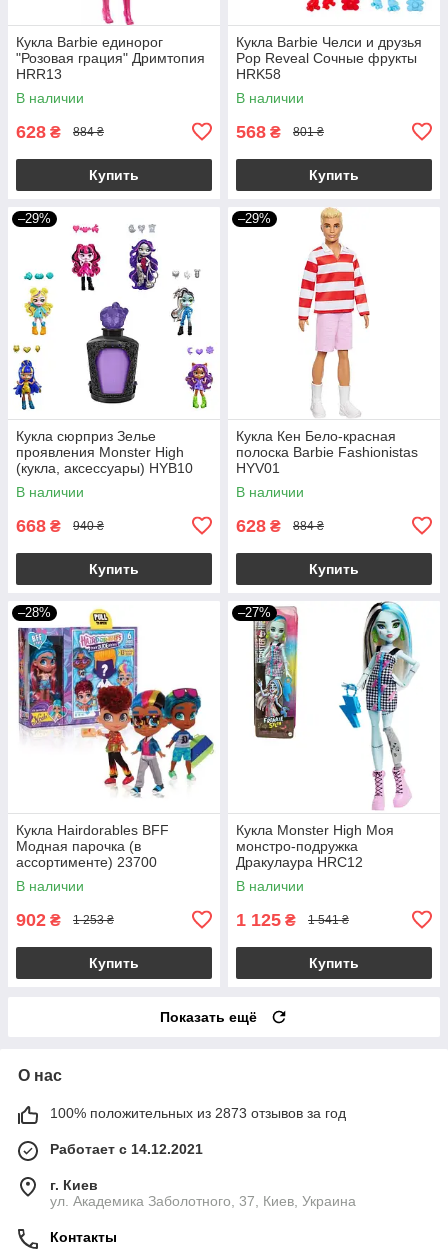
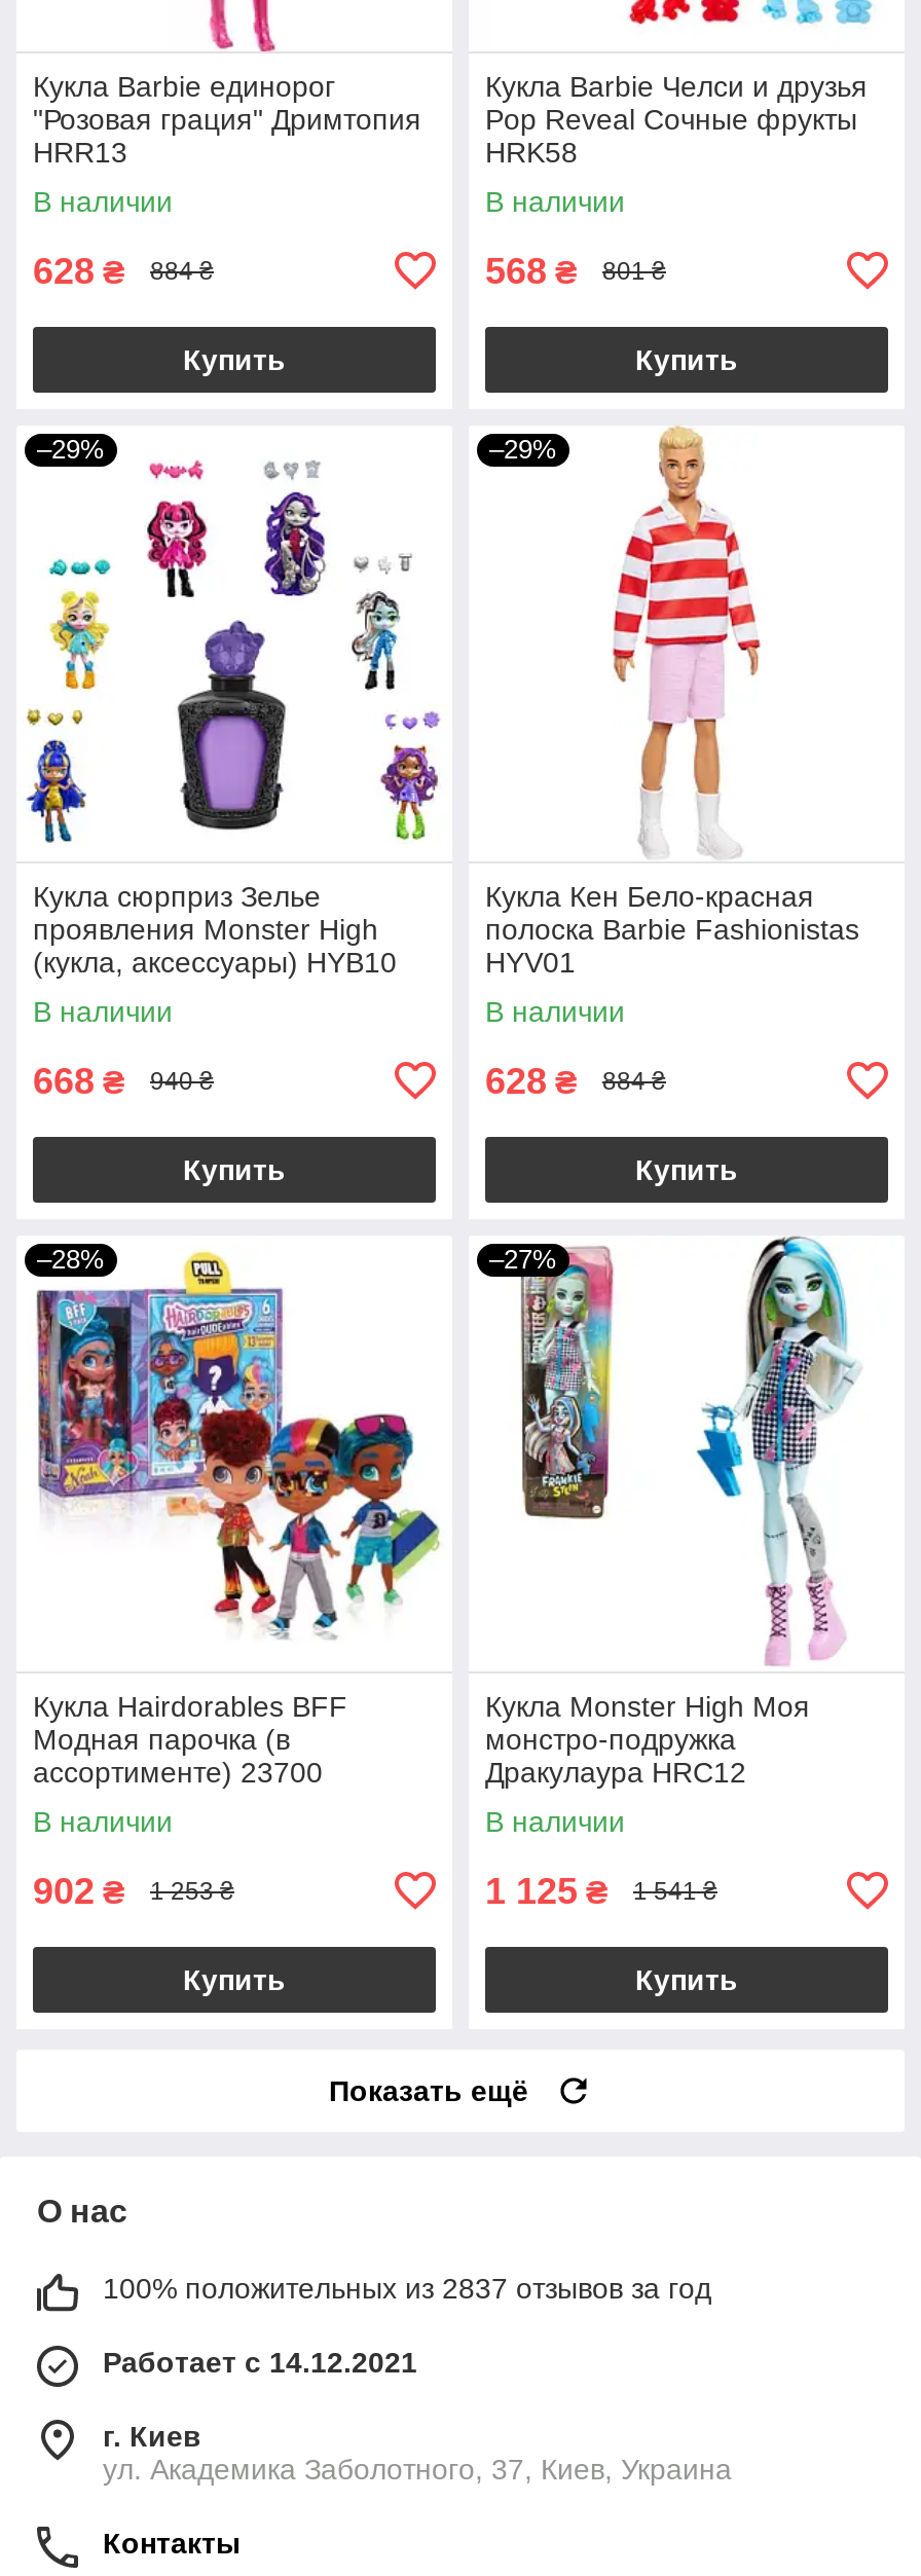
- 100% положительных из 2873 отзывов за год
+ 100% положительных из 2837 отзывов за год
